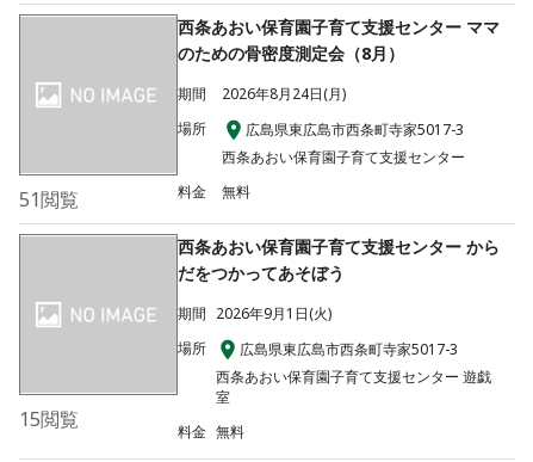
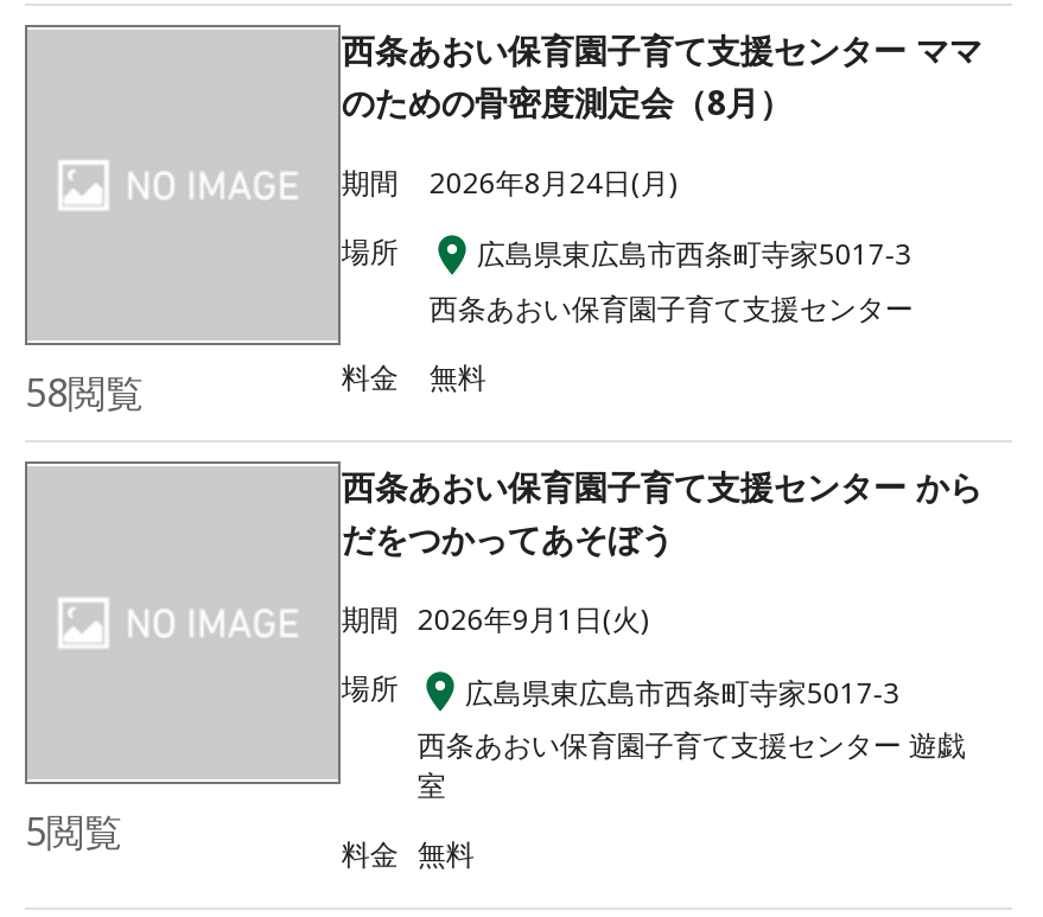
- 51閲覧
+ 58閲覧

- 15閲覧
+ 5閲覧
